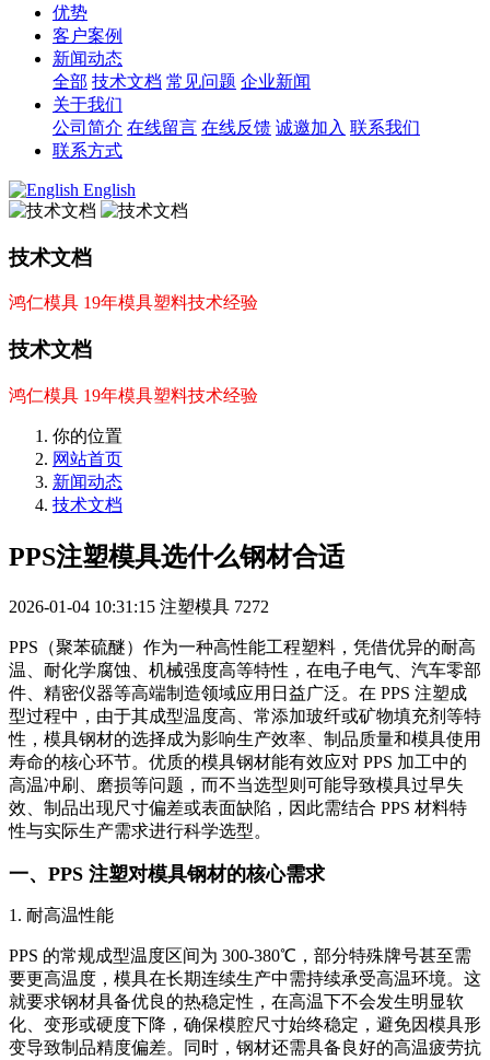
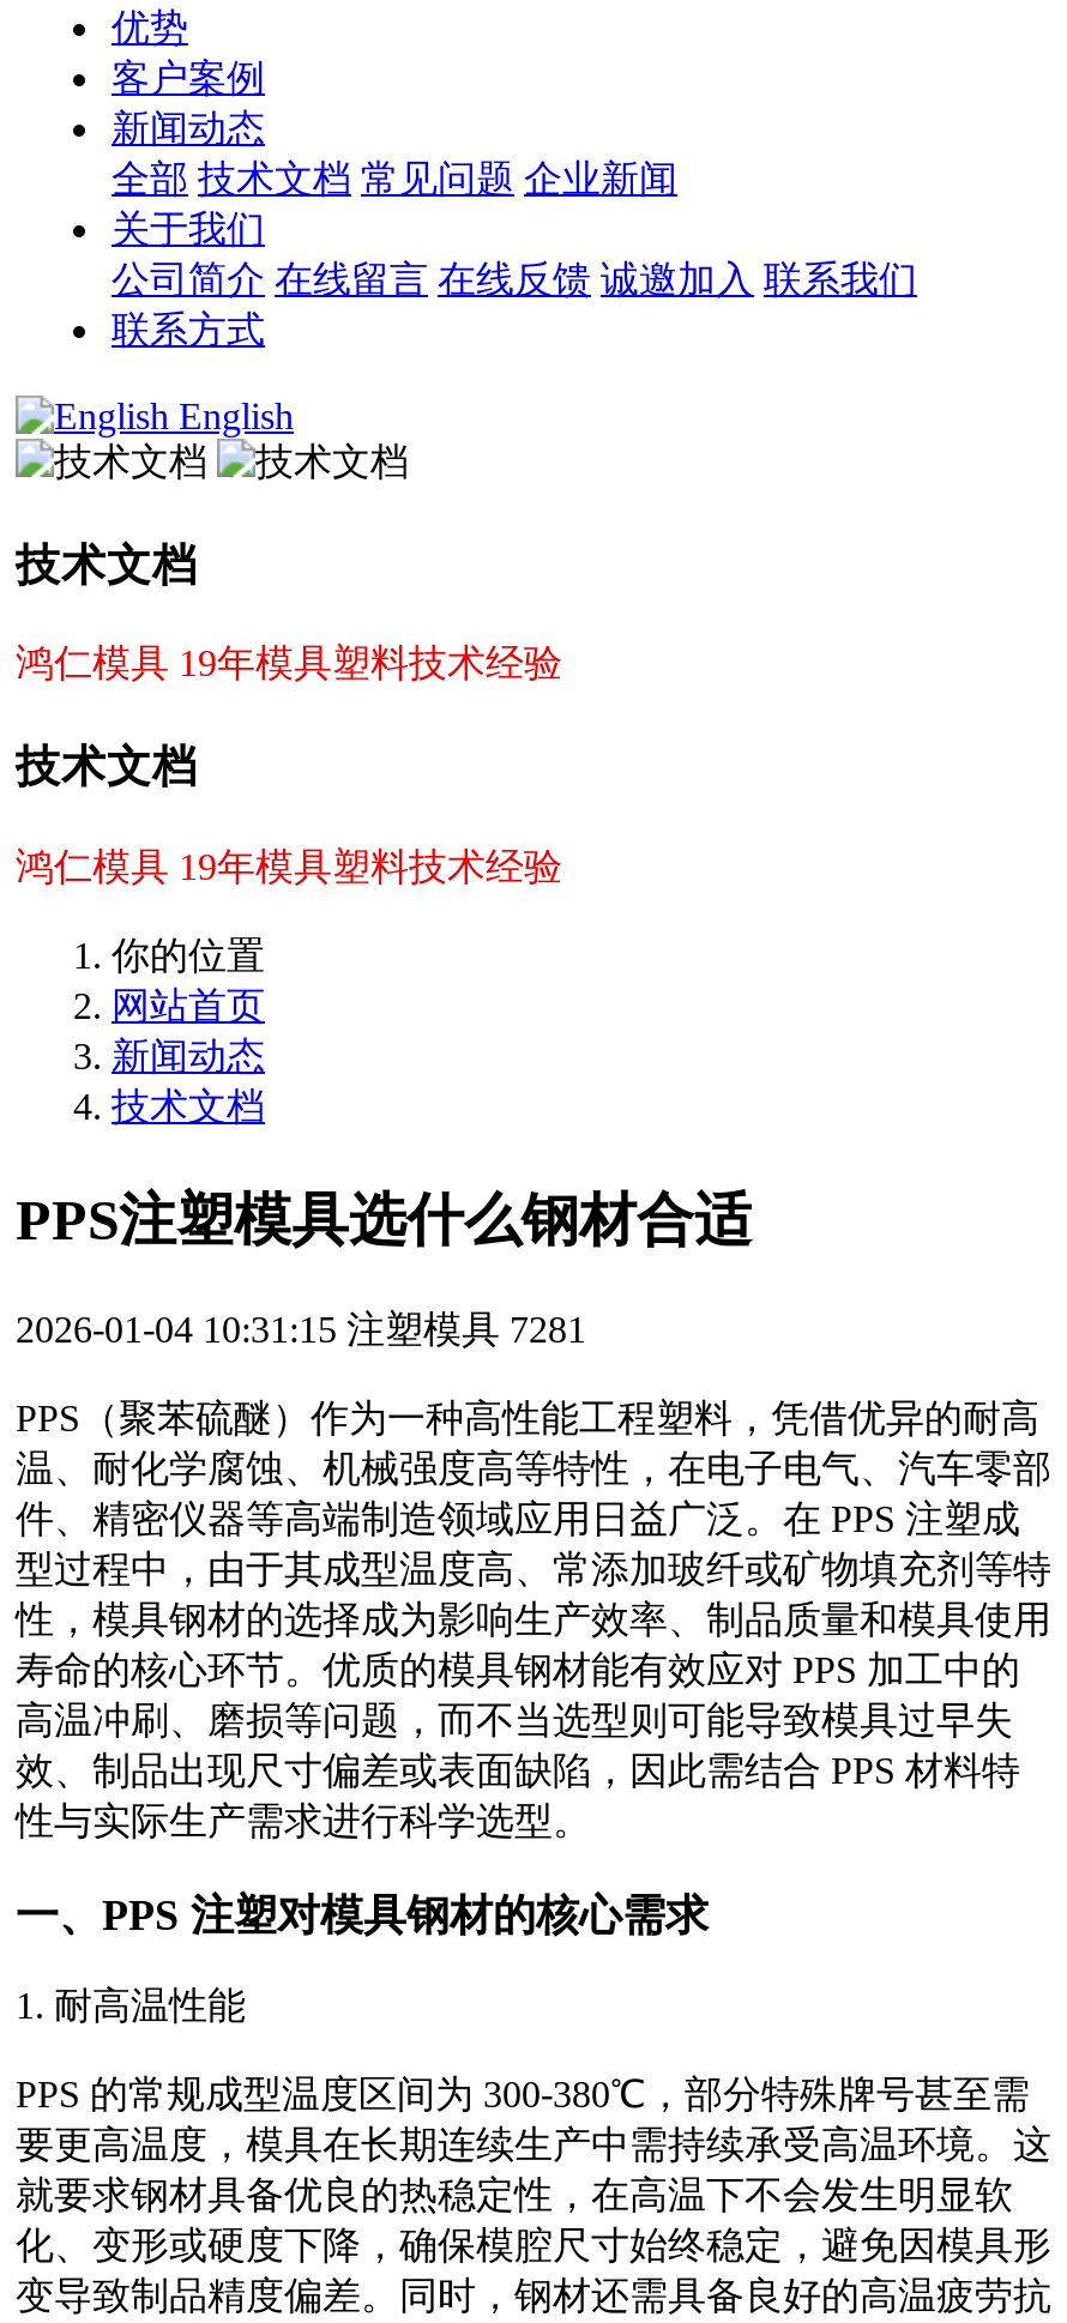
- 2026-01-04 10:31:15 注塑模具 7272
+ 2026-01-04 10:31:15 注塑模具 7281
